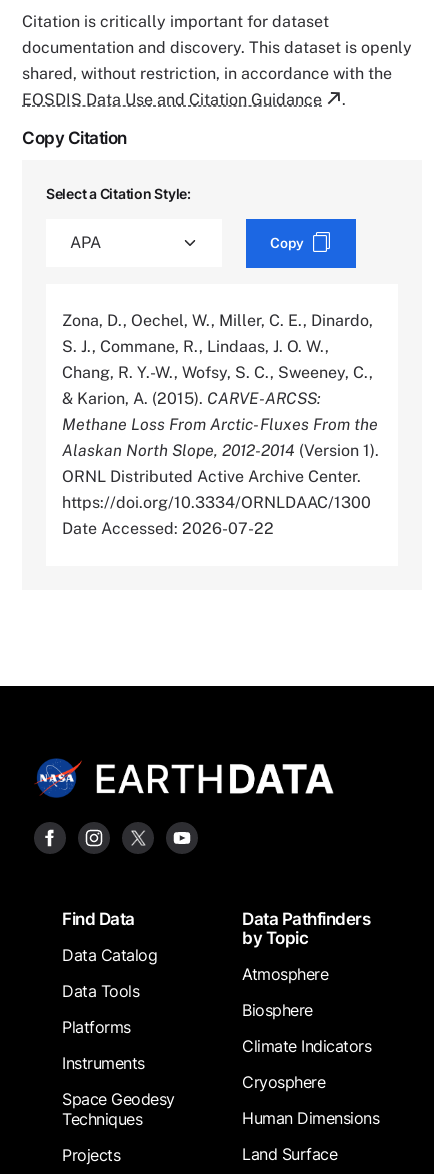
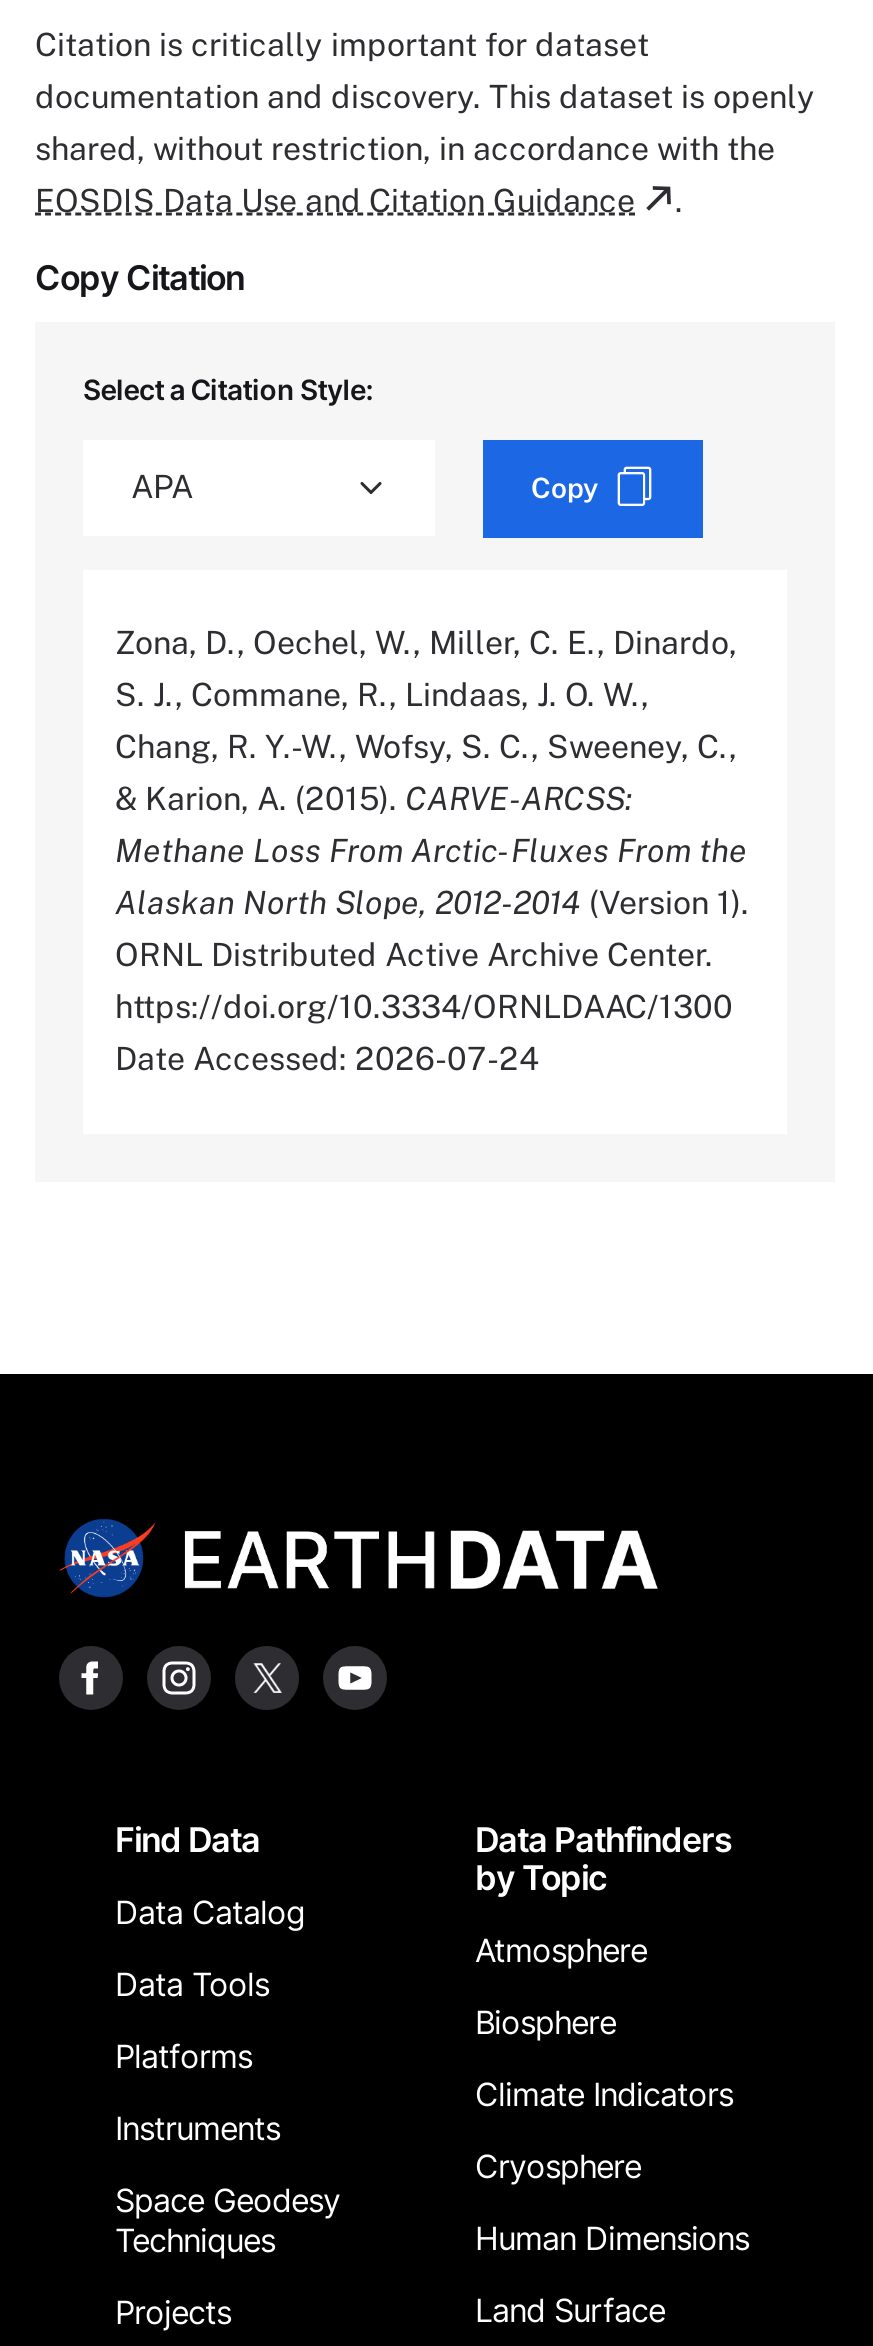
- Date Accessed: 2026-07-22
+ Date Accessed: 2026-07-24
